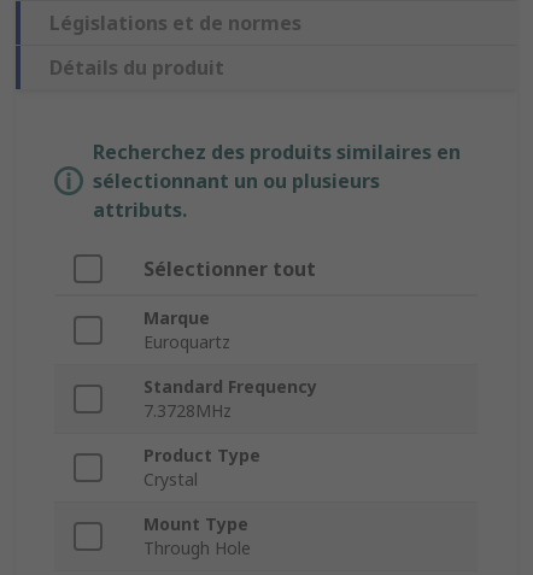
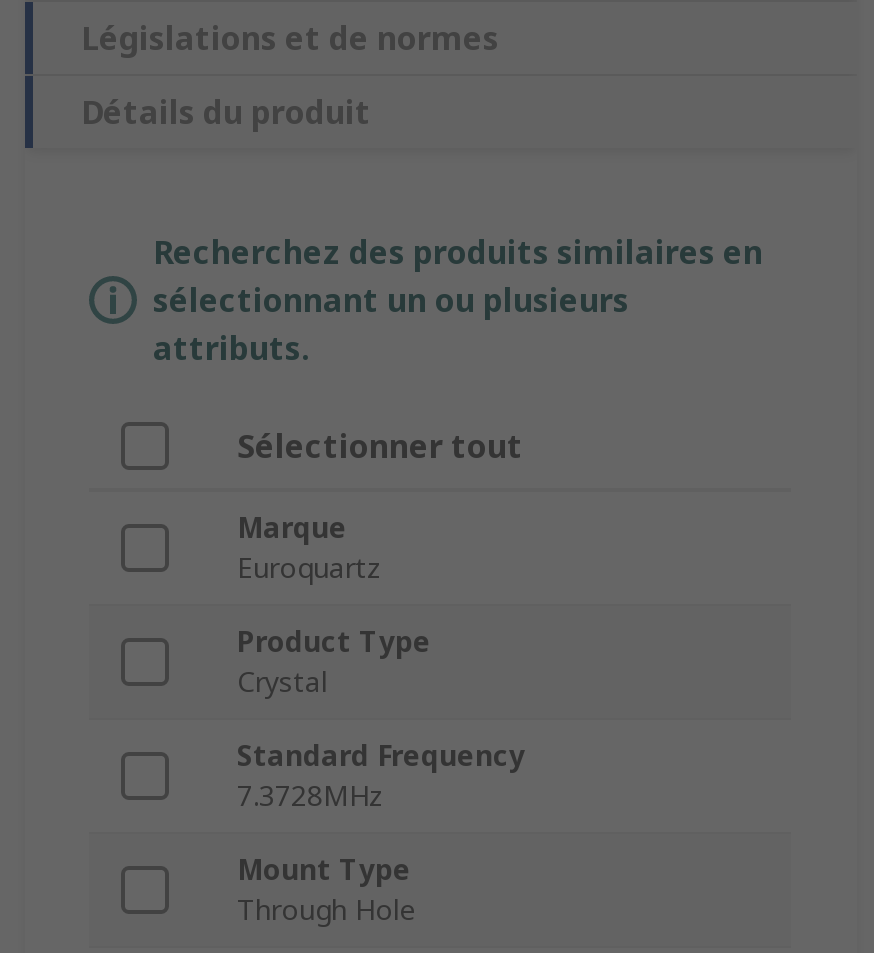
moved down: Standard Frequency | 7.3728MHz

moved up: Product Type | Crystal
